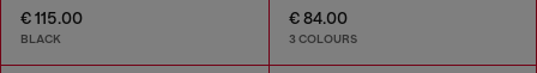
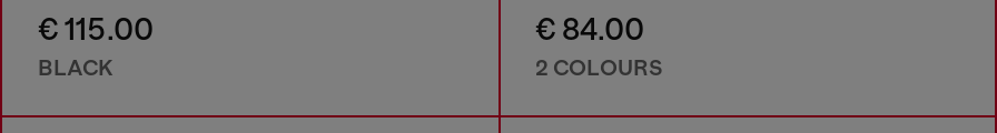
- 3 COLOURS
+ 2 COLOURS
